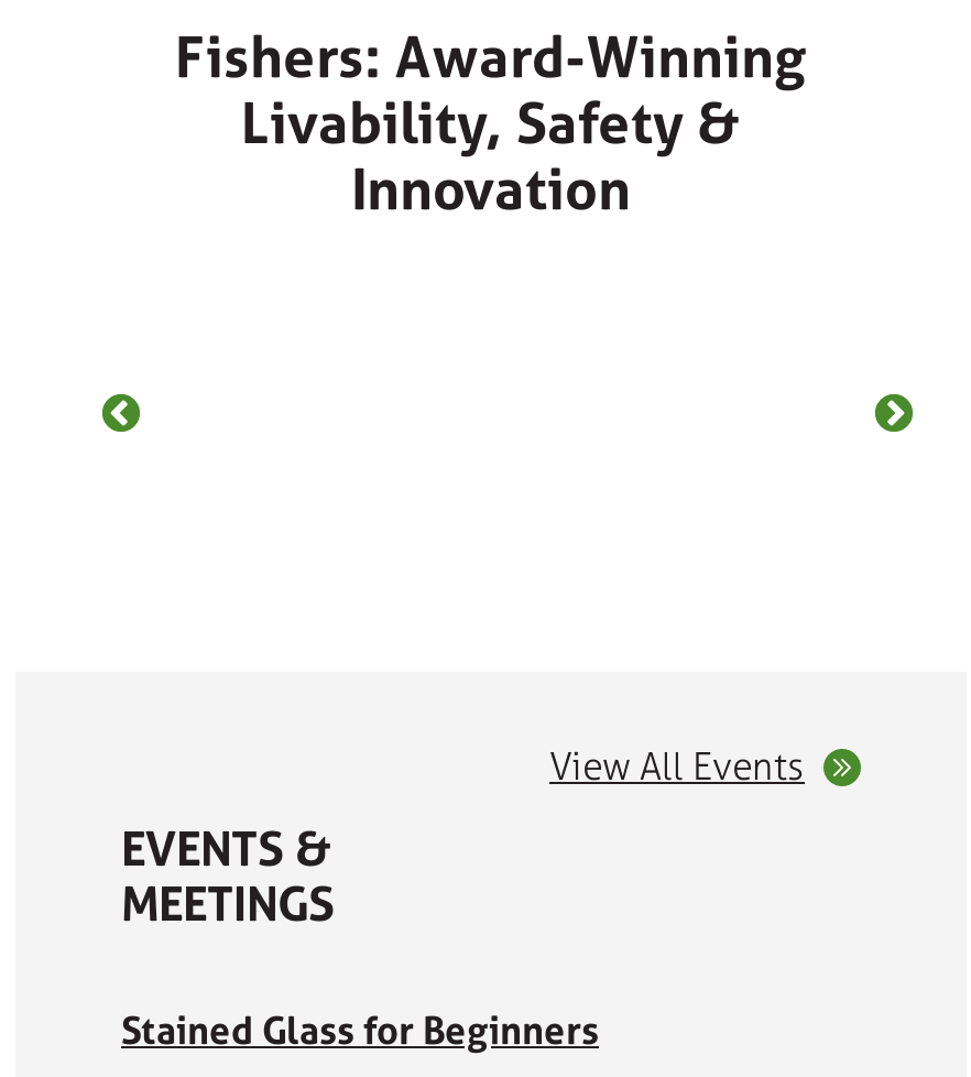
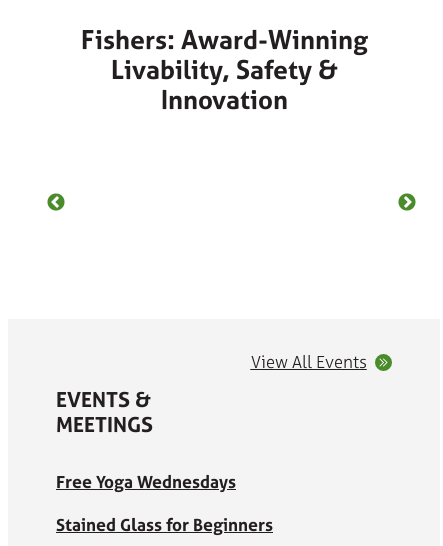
+ Free Yoga Wednesdays
